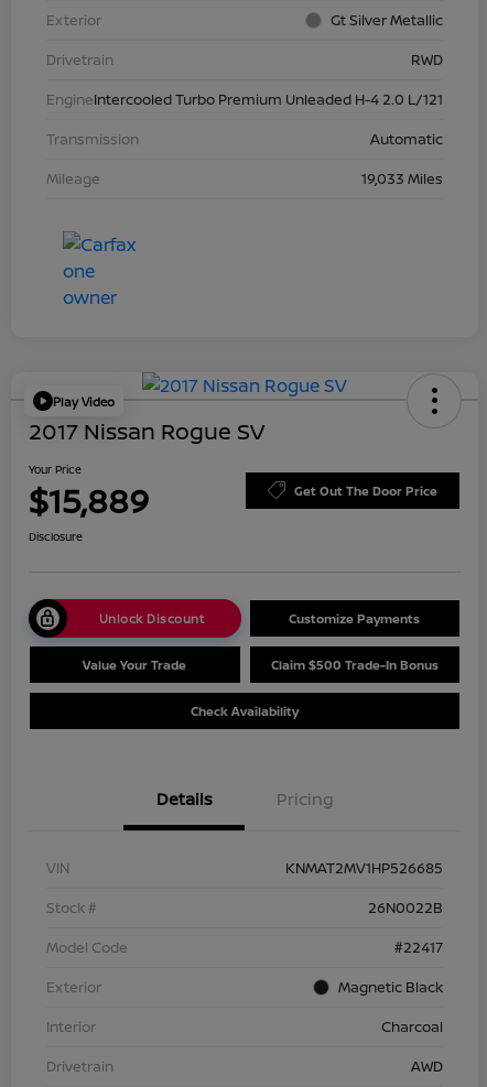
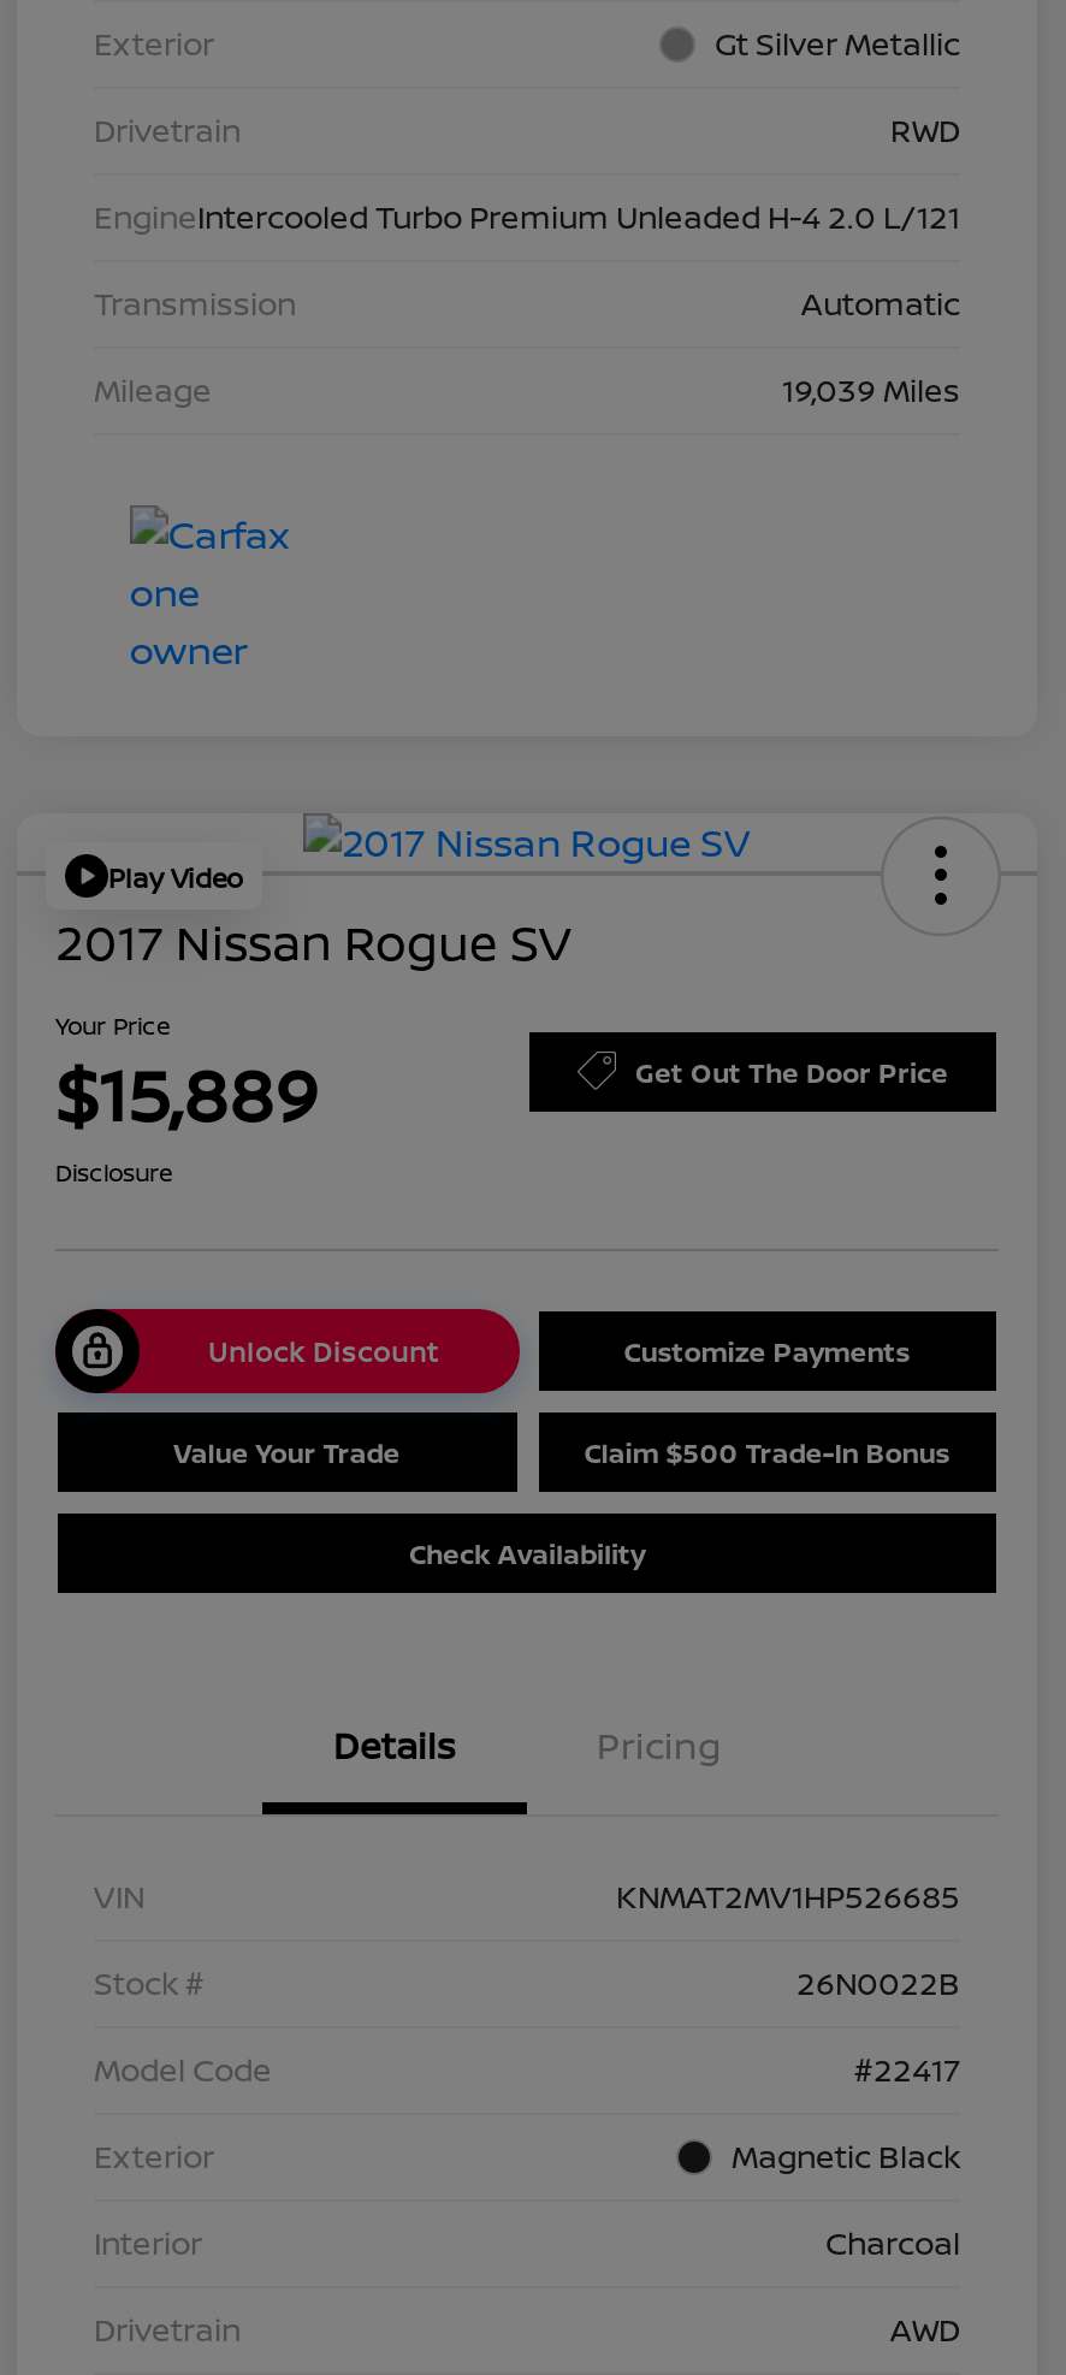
- 19,033 Miles
+ 19,039 Miles
